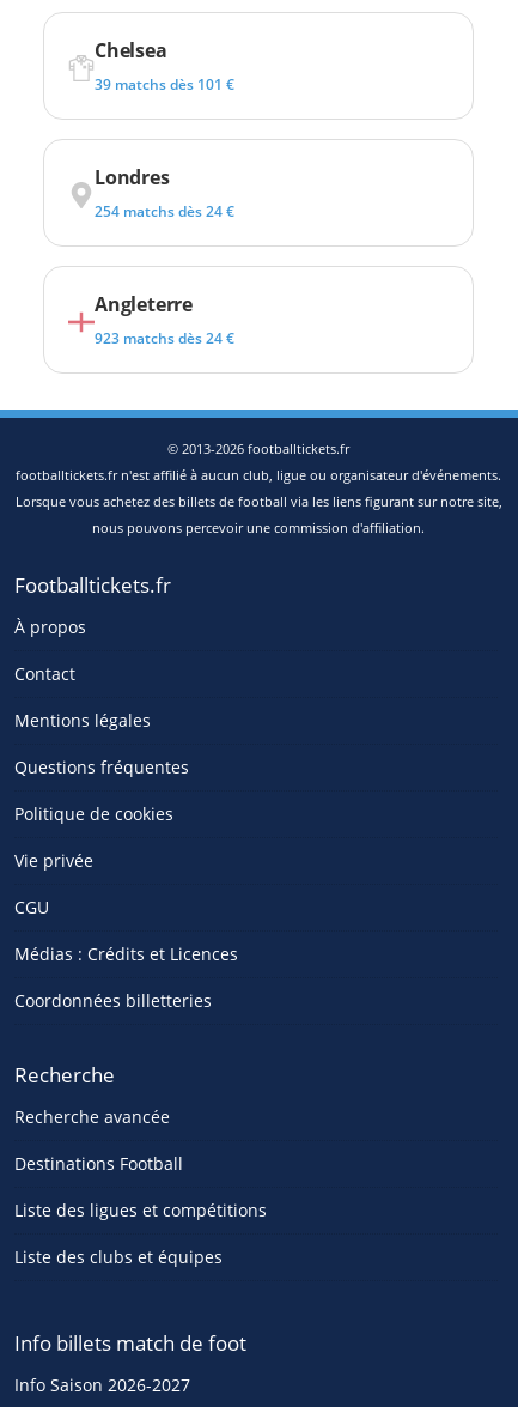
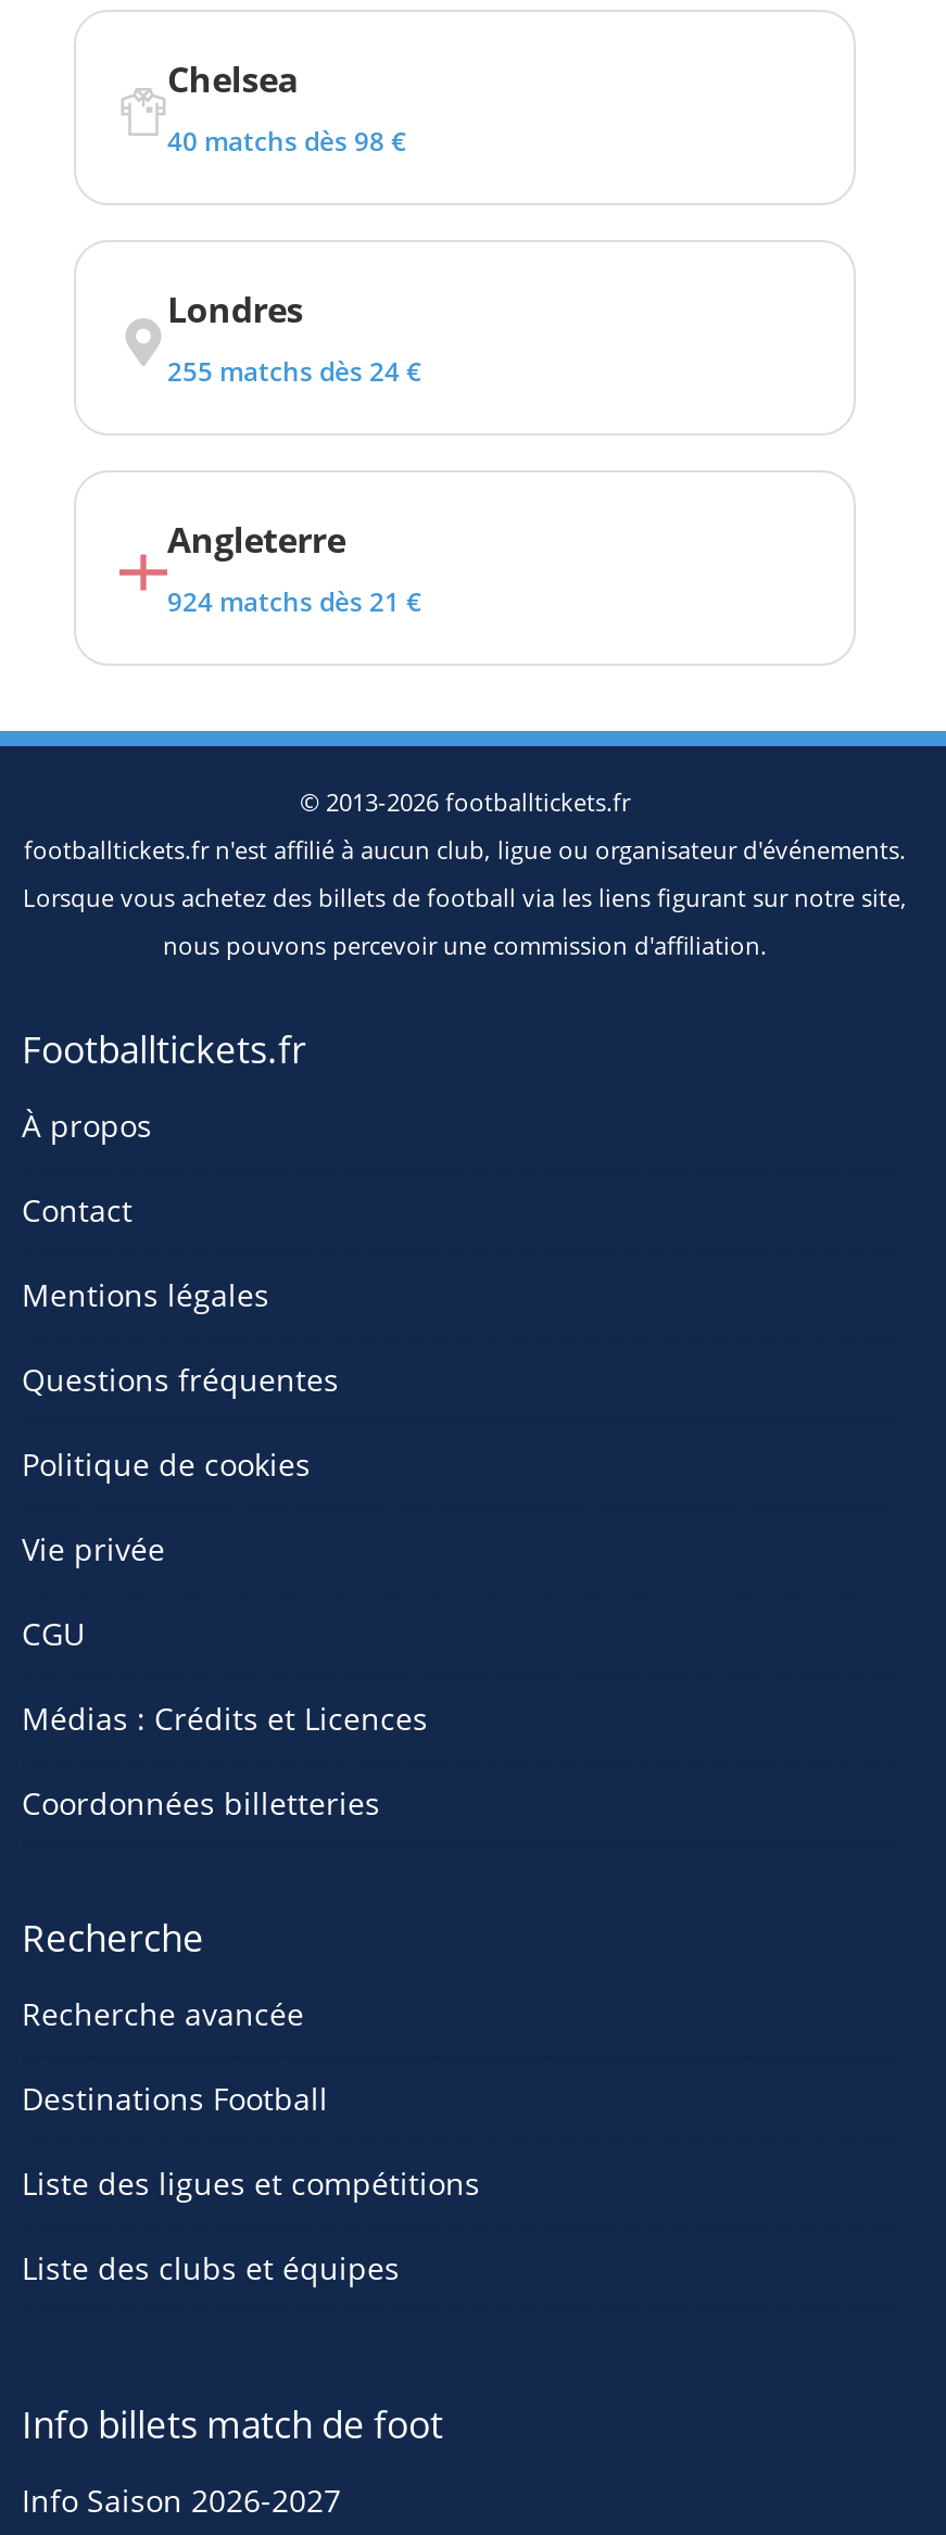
- 39 matchs dès 101 €
+ 40 matchs dès 98 €

- 254 matchs dès 24 €
+ 255 matchs dès 24 €

- 923 matchs dès 24 €
+ 924 matchs dès 21 €
